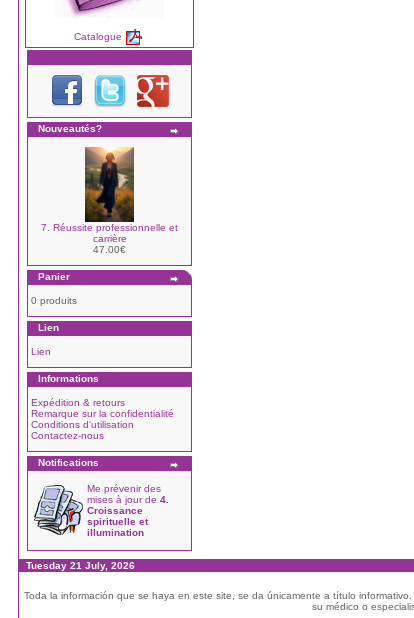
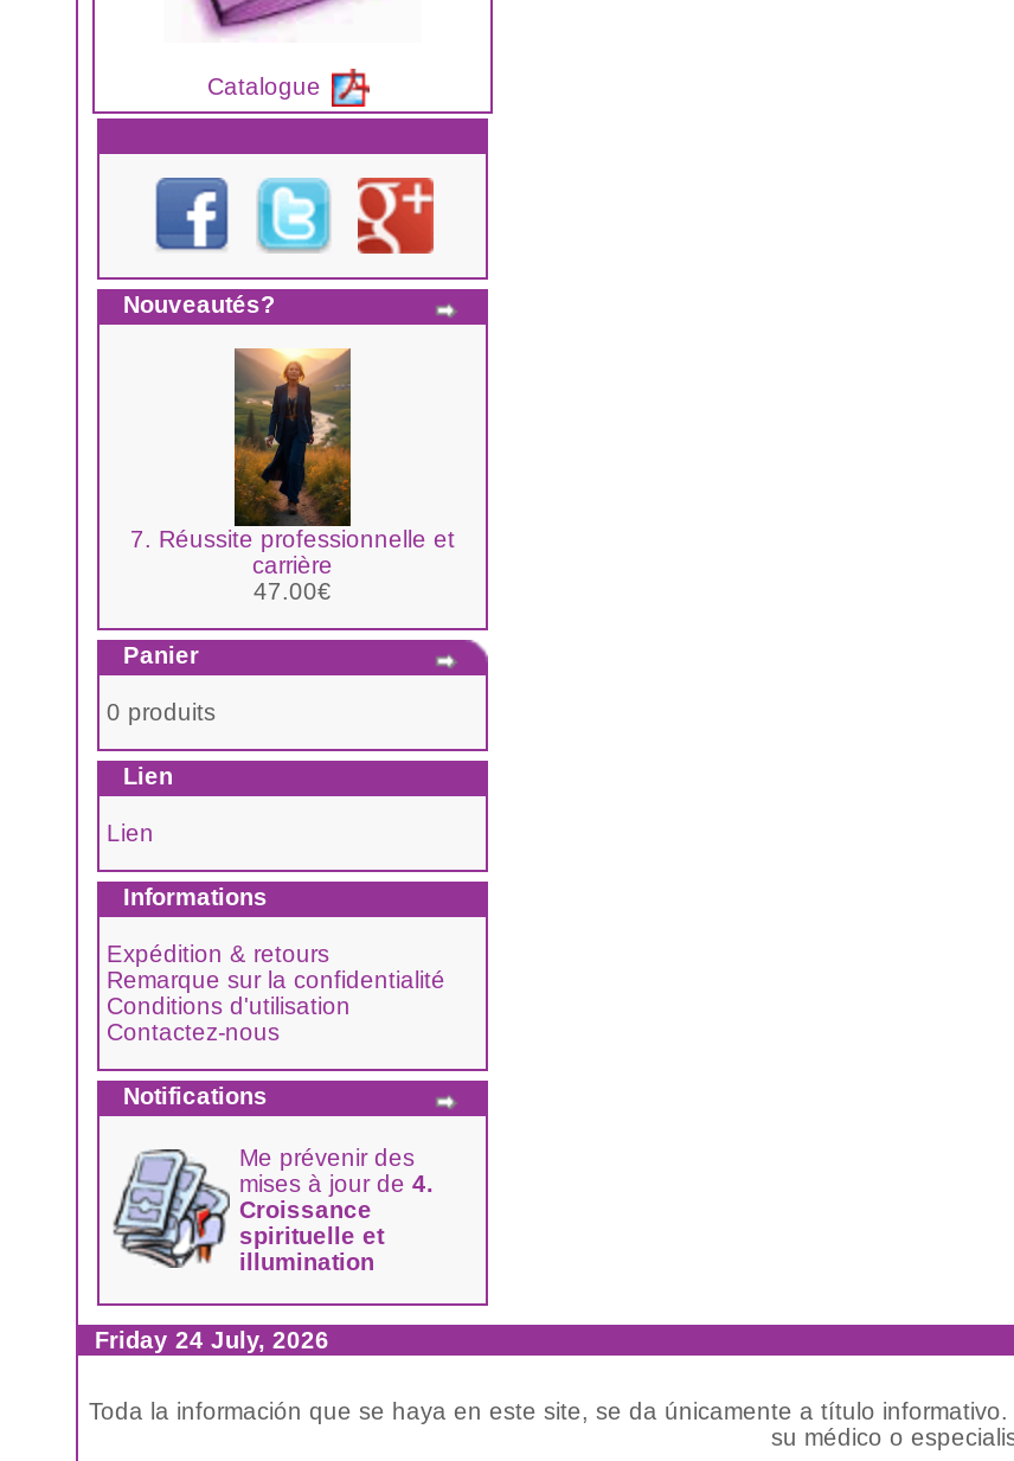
- Tuesday 21 July, 2026
+ Friday 24 July, 2026
